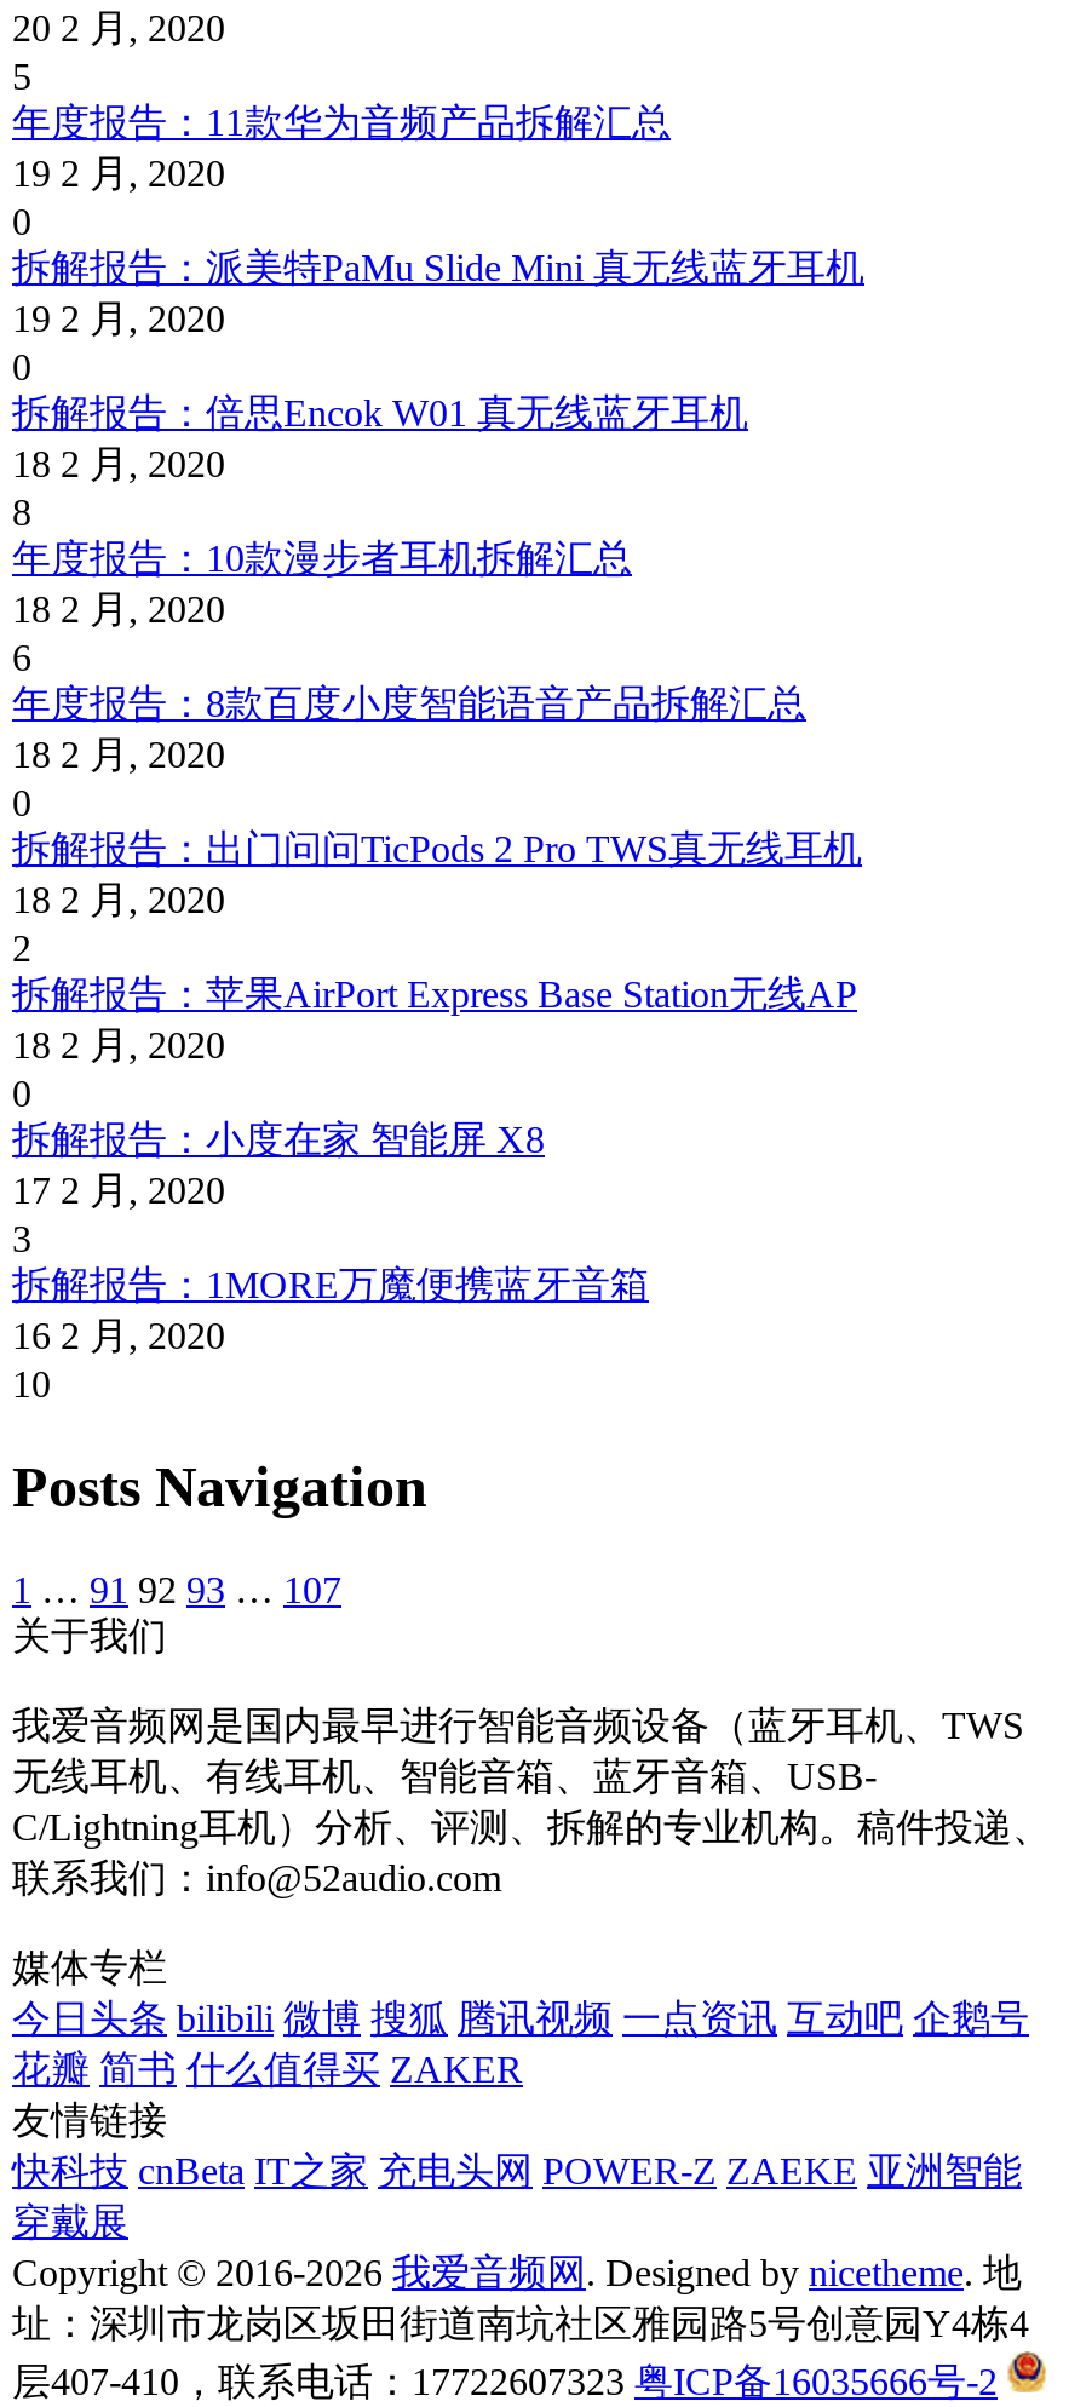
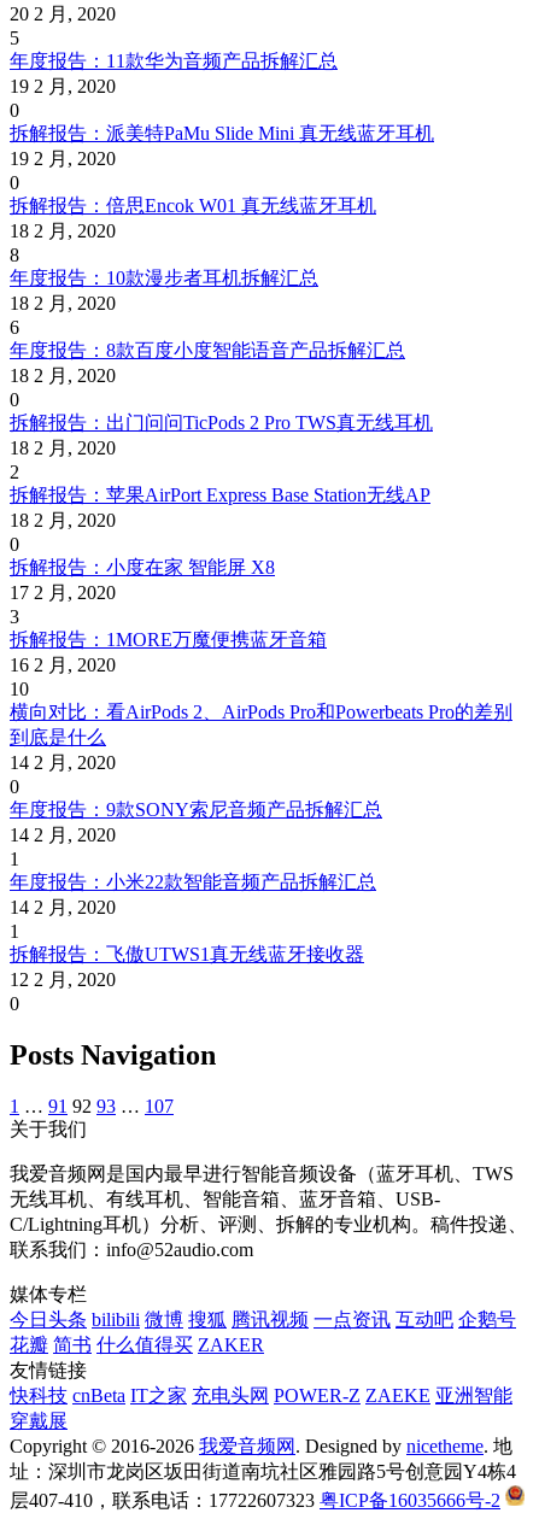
+ 横向对比：看AirPods 2、AirPods Pro和Powerbeats Pro的差别
+ 到底是什么
+ 14 2 月, 2020
+ 0
+ 年度报告：9款SONY索尼音频产品拆解汇总
+ 14 2 月, 2020
+ 1
+ 年度报告：小米22款智能音频产品拆解汇总
+ 14 2 月, 2020
+ 1
+ 拆解报告：飞傲UTWS1真无线蓝牙接收器
+ 12 2 月, 2020
+ 0
